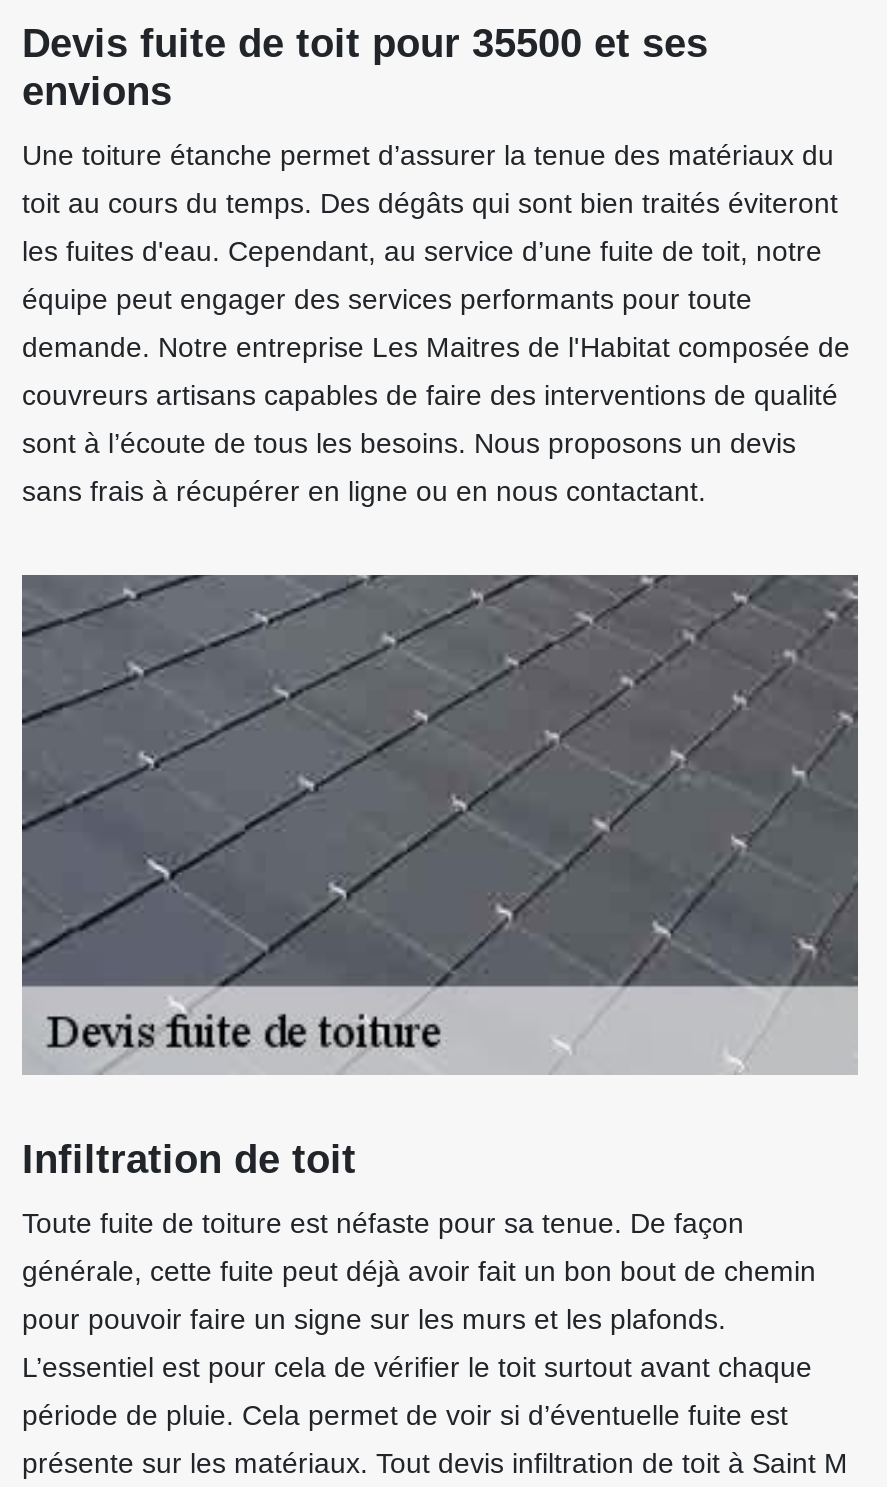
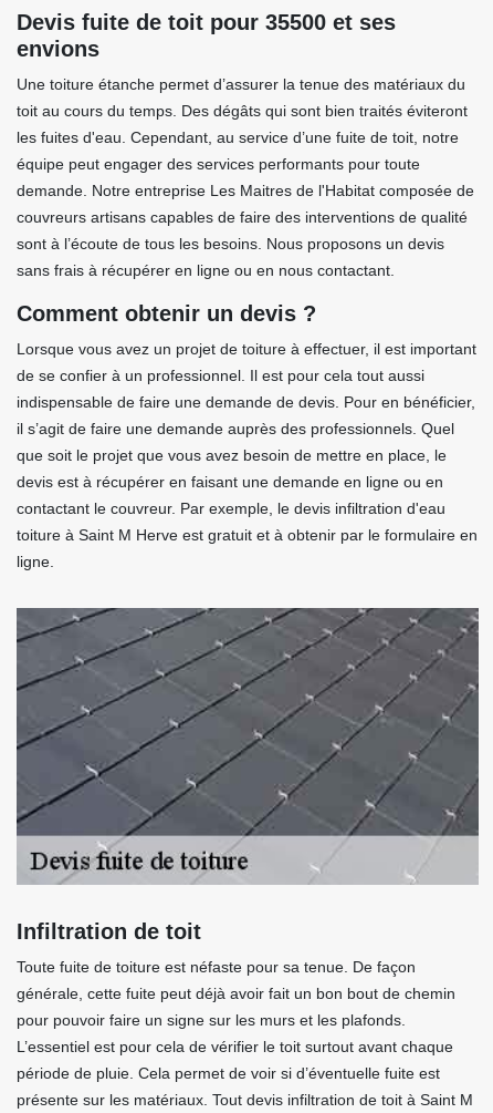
+ Comment obtenir un devis ?
+ Lorsque vous avez un projet de toiture à effectuer, il est important
+ de se confier à un professionnel. Il est pour cela tout aussi
+ indispensable de faire une demande de devis. Pour en bénéficier,
+ il s’agit de faire une demande auprès des professionnels. Quel
+ que soit le projet que vous avez besoin de mettre en place, le
+ devis est à récupérer en faisant une demande en ligne ou en
+ contactant le couvreur. Par exemple, le devis infiltration d'eau
+ toiture à Saint M Herve est gratuit et à obtenir par le formulaire en
+ ligne.
